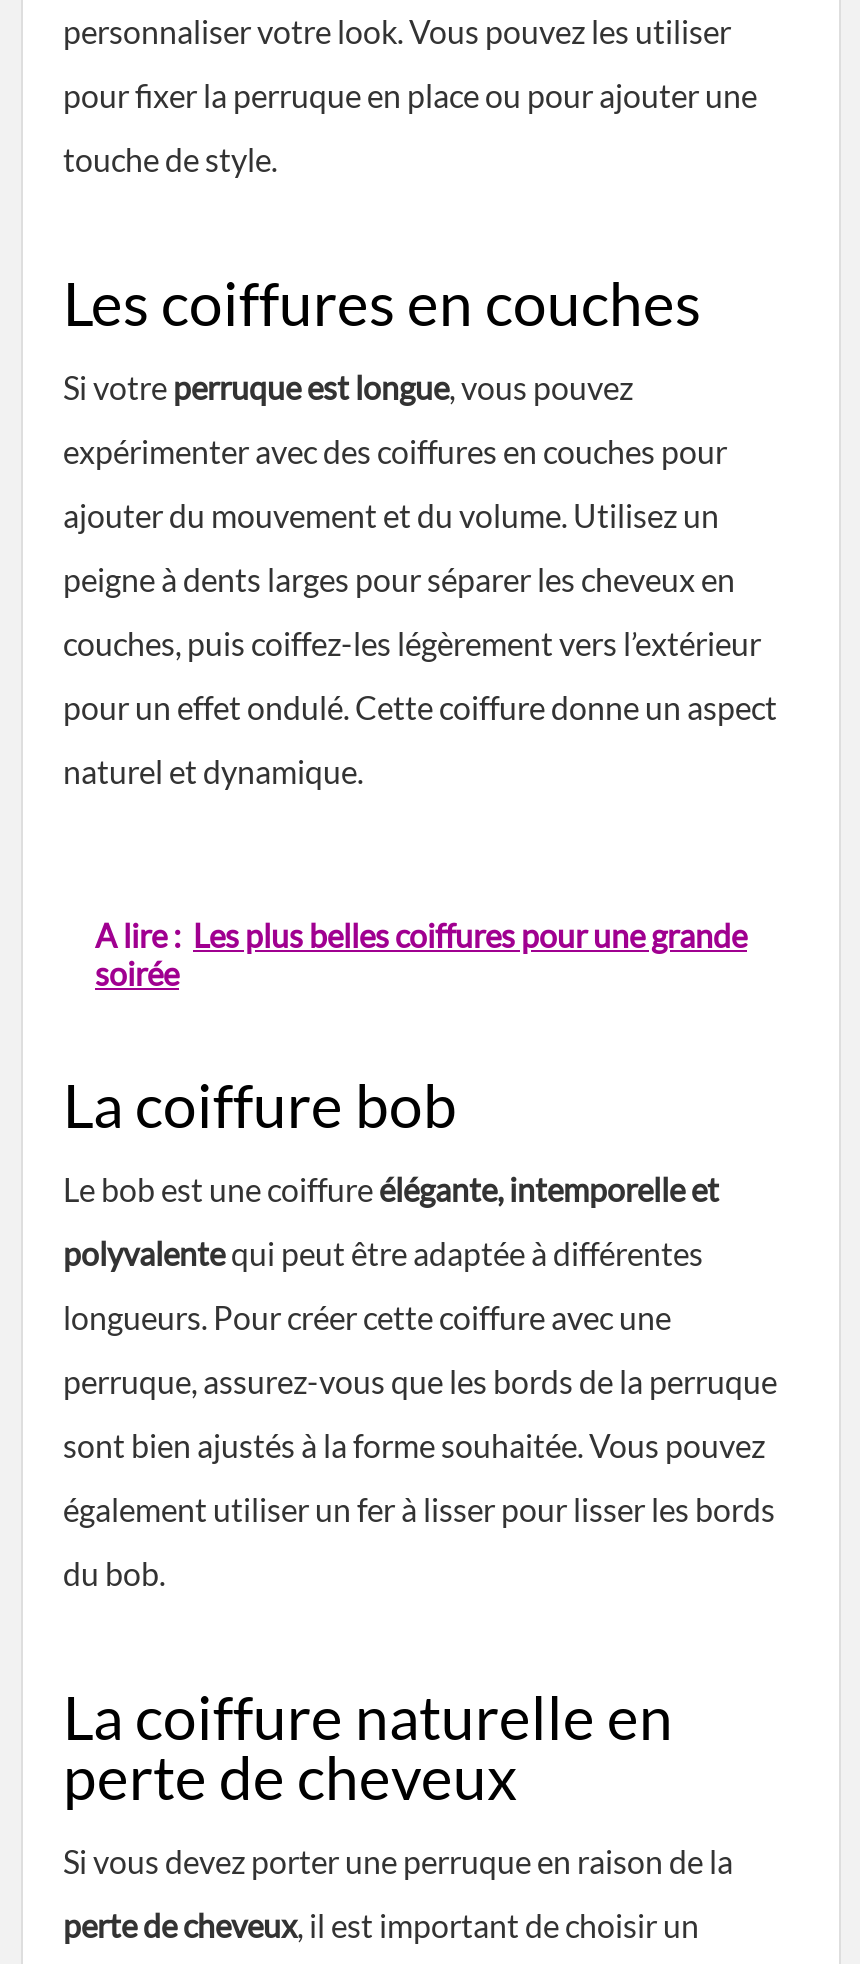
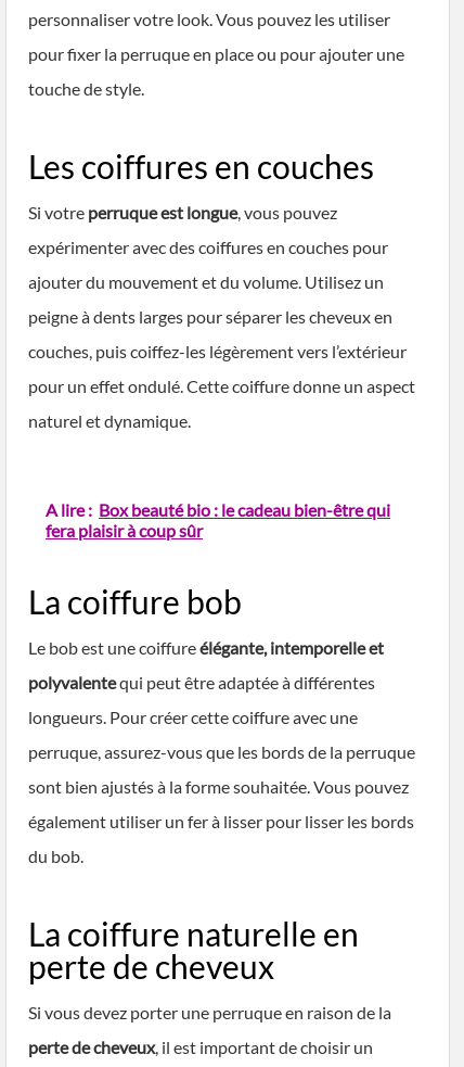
- A lire : Les plus belles coiffures pour une grande
- soirée
+ A lire : Box beauté bio : le cadeau bien-être qui
+ fera plaisir à coup sûr
